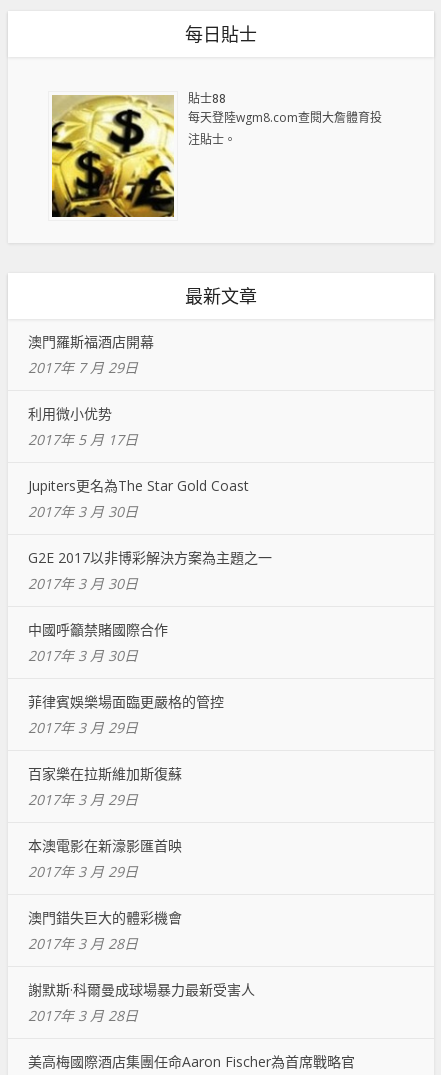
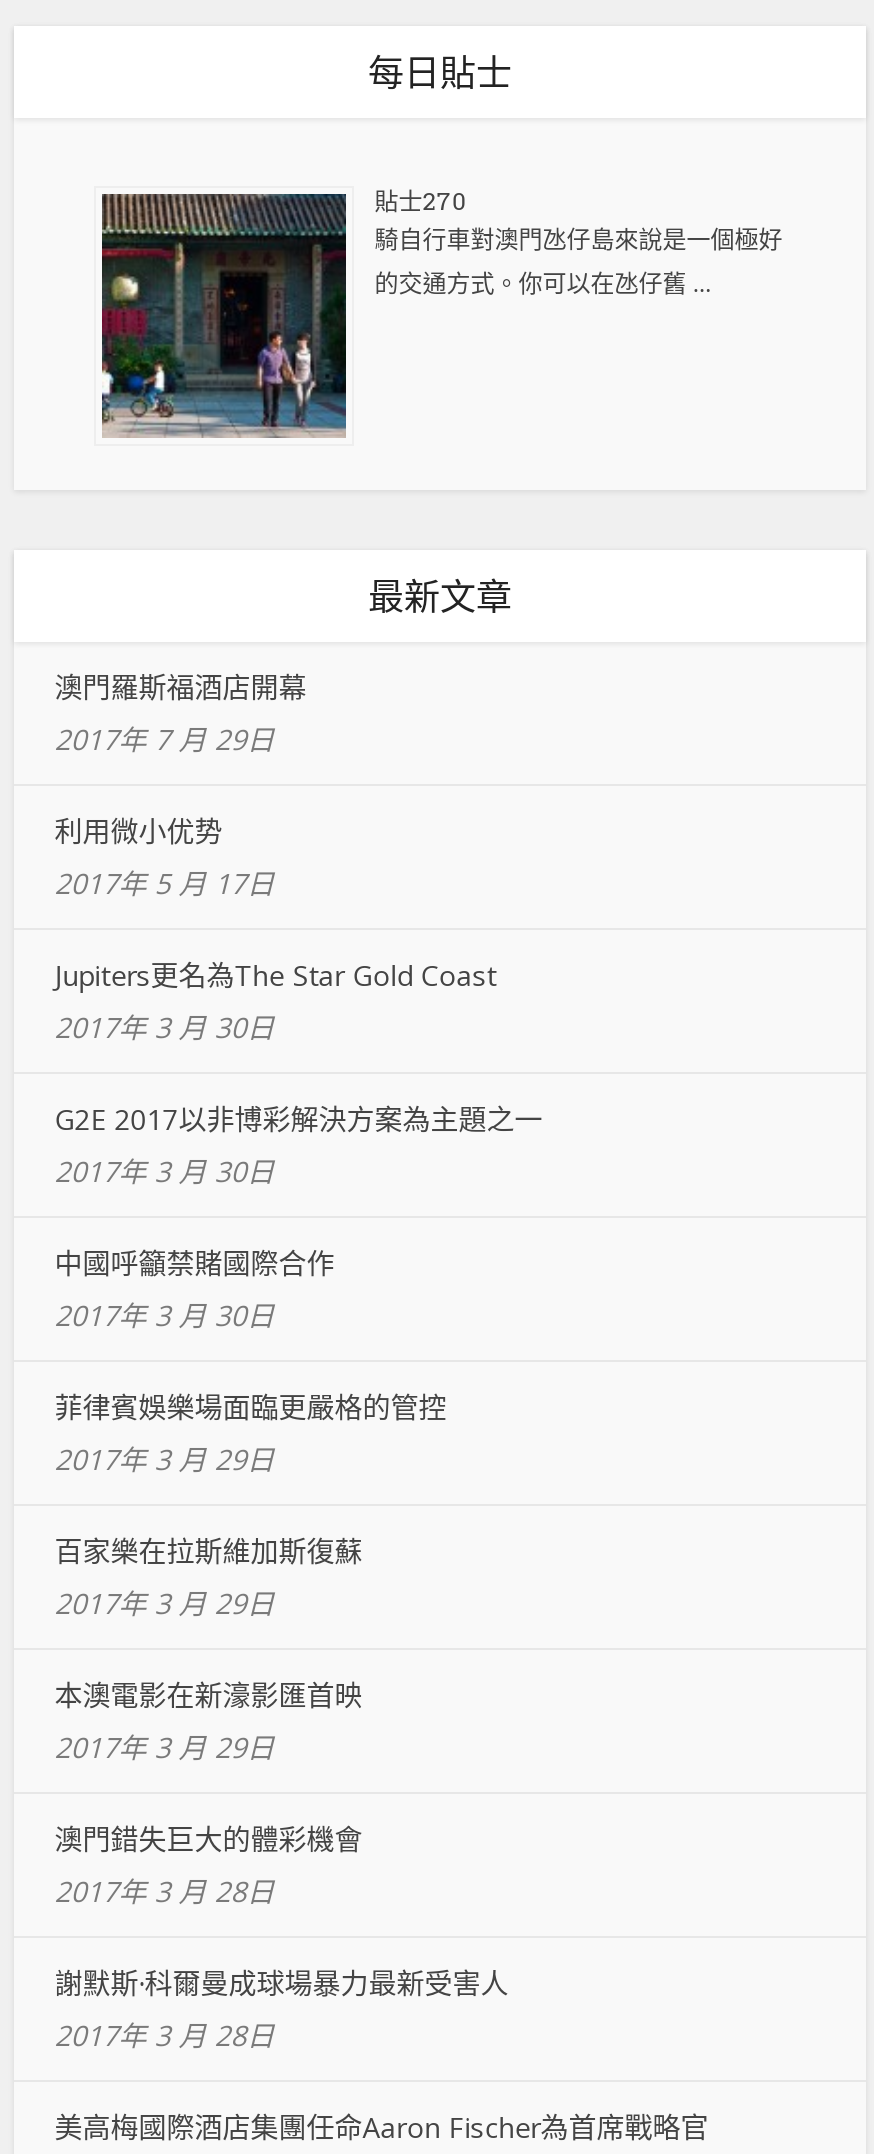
- [image]
- 貼士88
- 每天登陸wgm8.com查閱大詹體育投
- 注貼士。
+ [image]
+ 貼士270
+ 騎自行車對澳門氹仔島來說是一個極好
+ 的交通方式。你可以在氹仔舊 …
